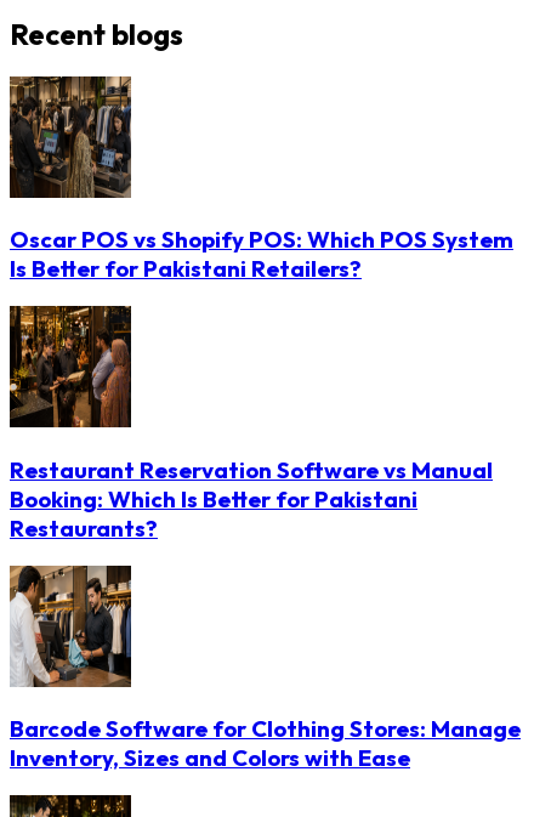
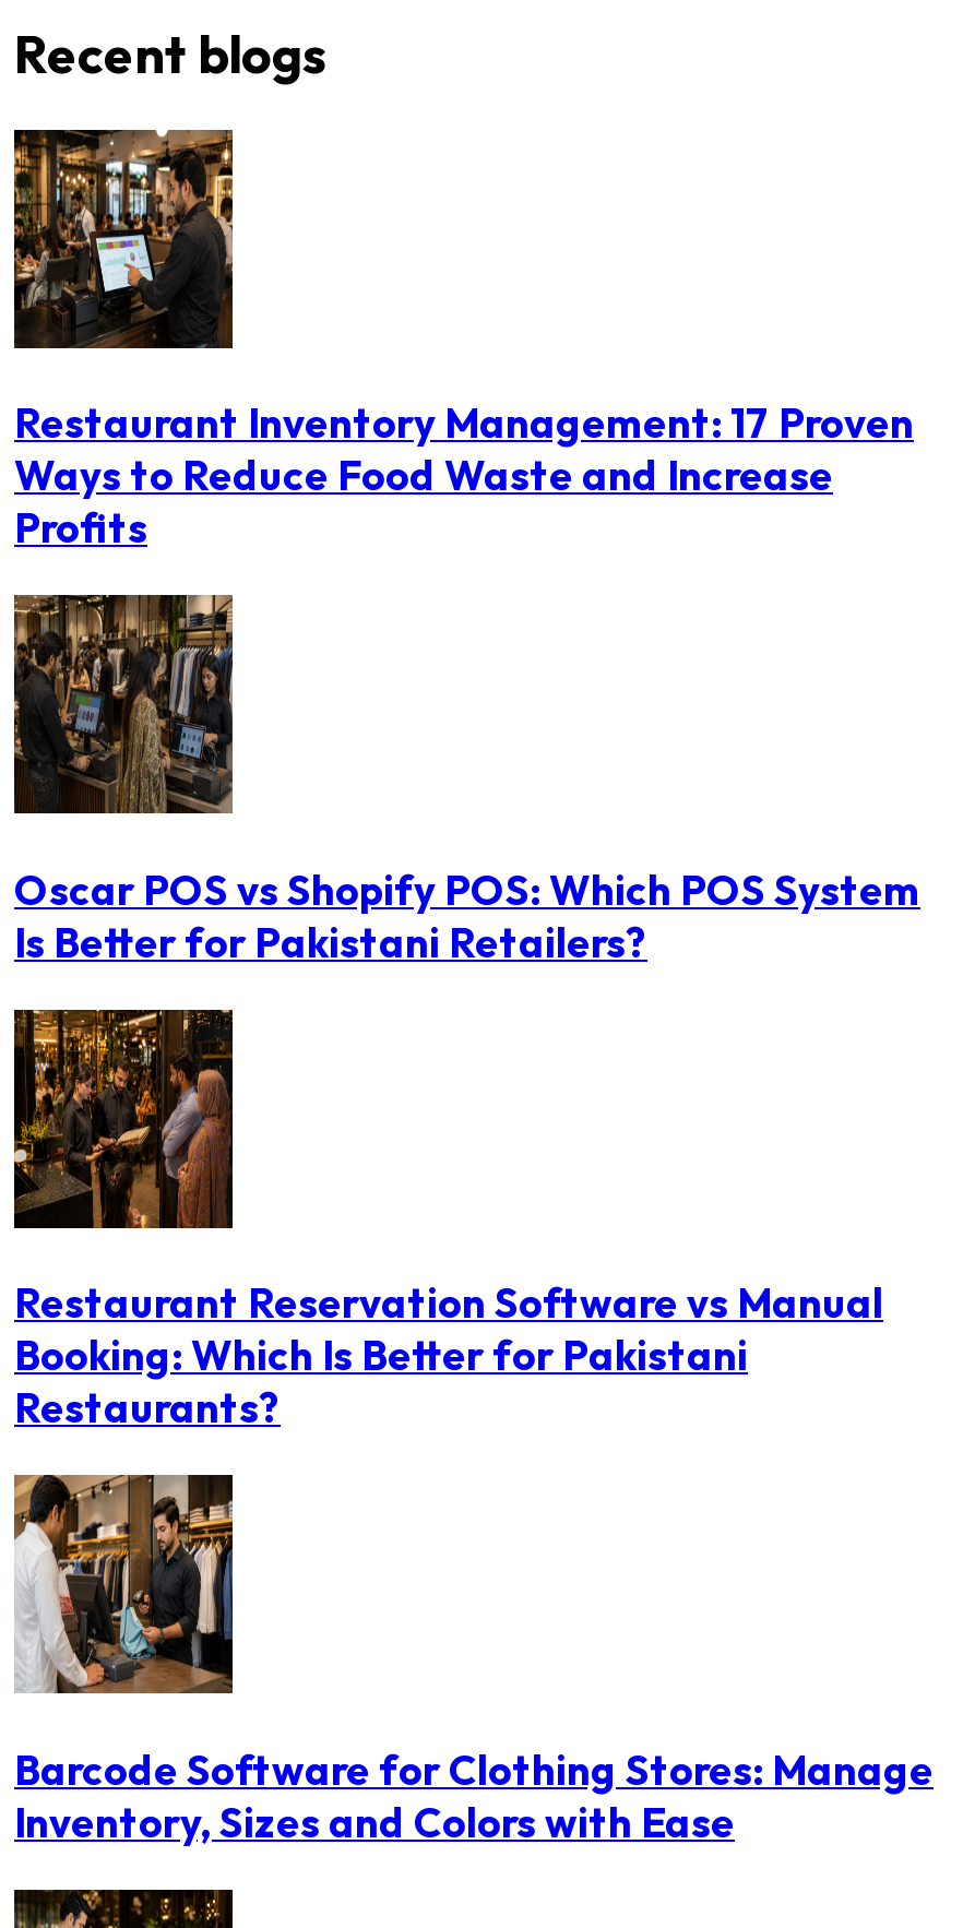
+ [image]
+ Restaurant Inventory Management: 17 Proven
+ Ways to Reduce Food Waste and Increase
+ Profits
